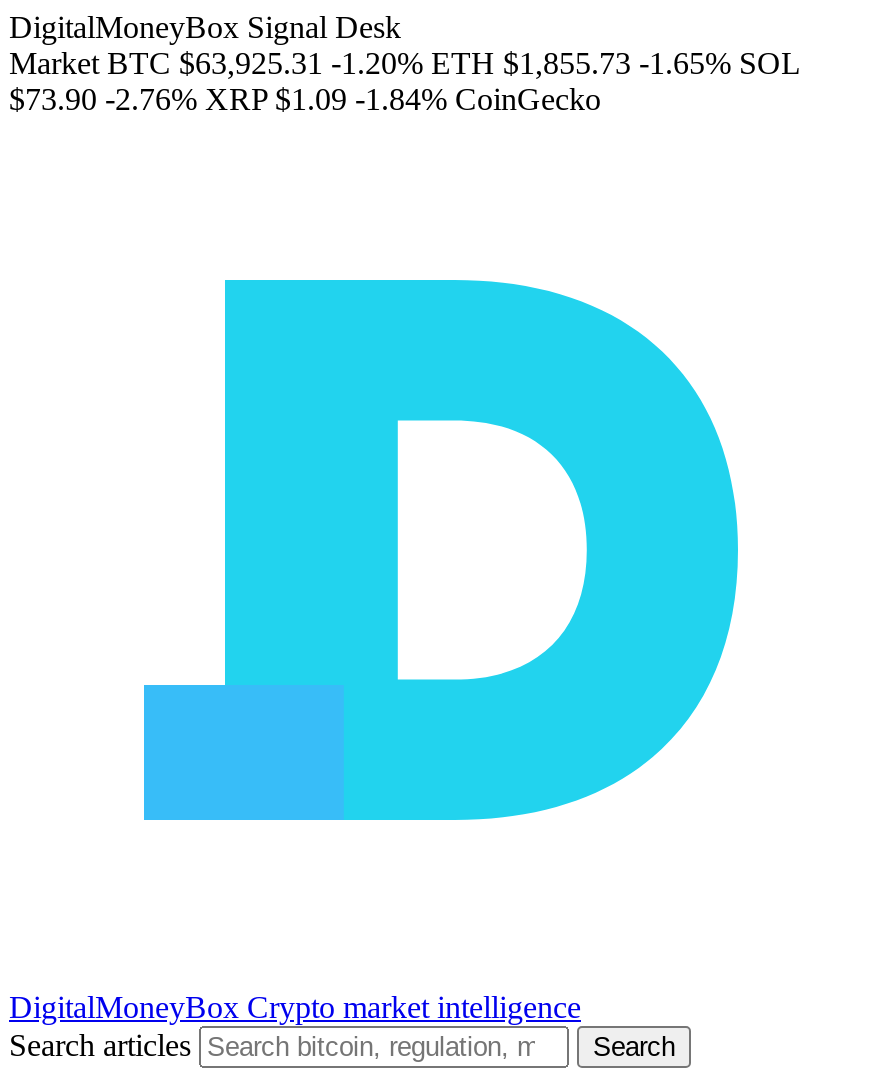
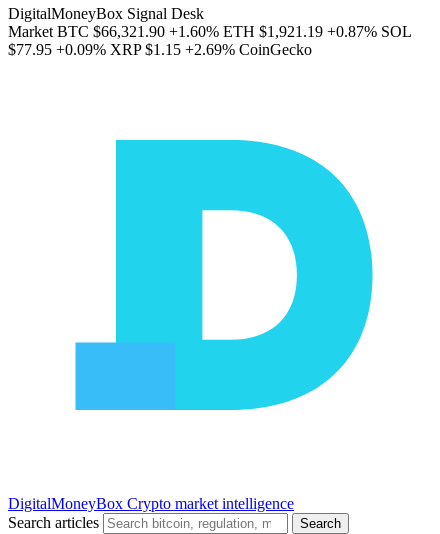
- Market BTC $63,925.31 -1.20% ETH $1,855.73 -1.65% SOL
+ Market BTC $66,321.90 +1.60% ETH $1,921.19 +0.87% SOL

- $73.90 -2.76% XRP $1.09 -1.84% CoinGecko
+ $77.95 +0.09% XRP $1.15 +2.69% CoinGecko
